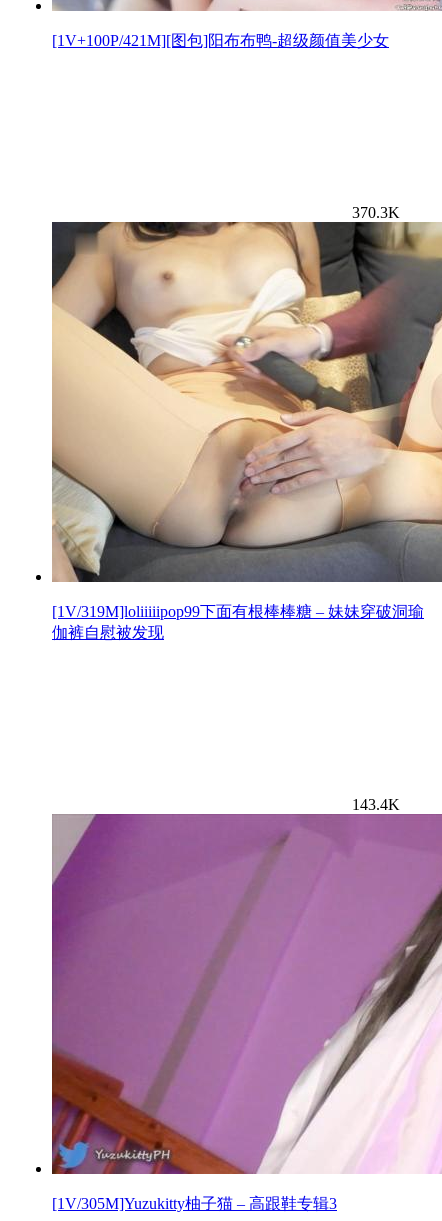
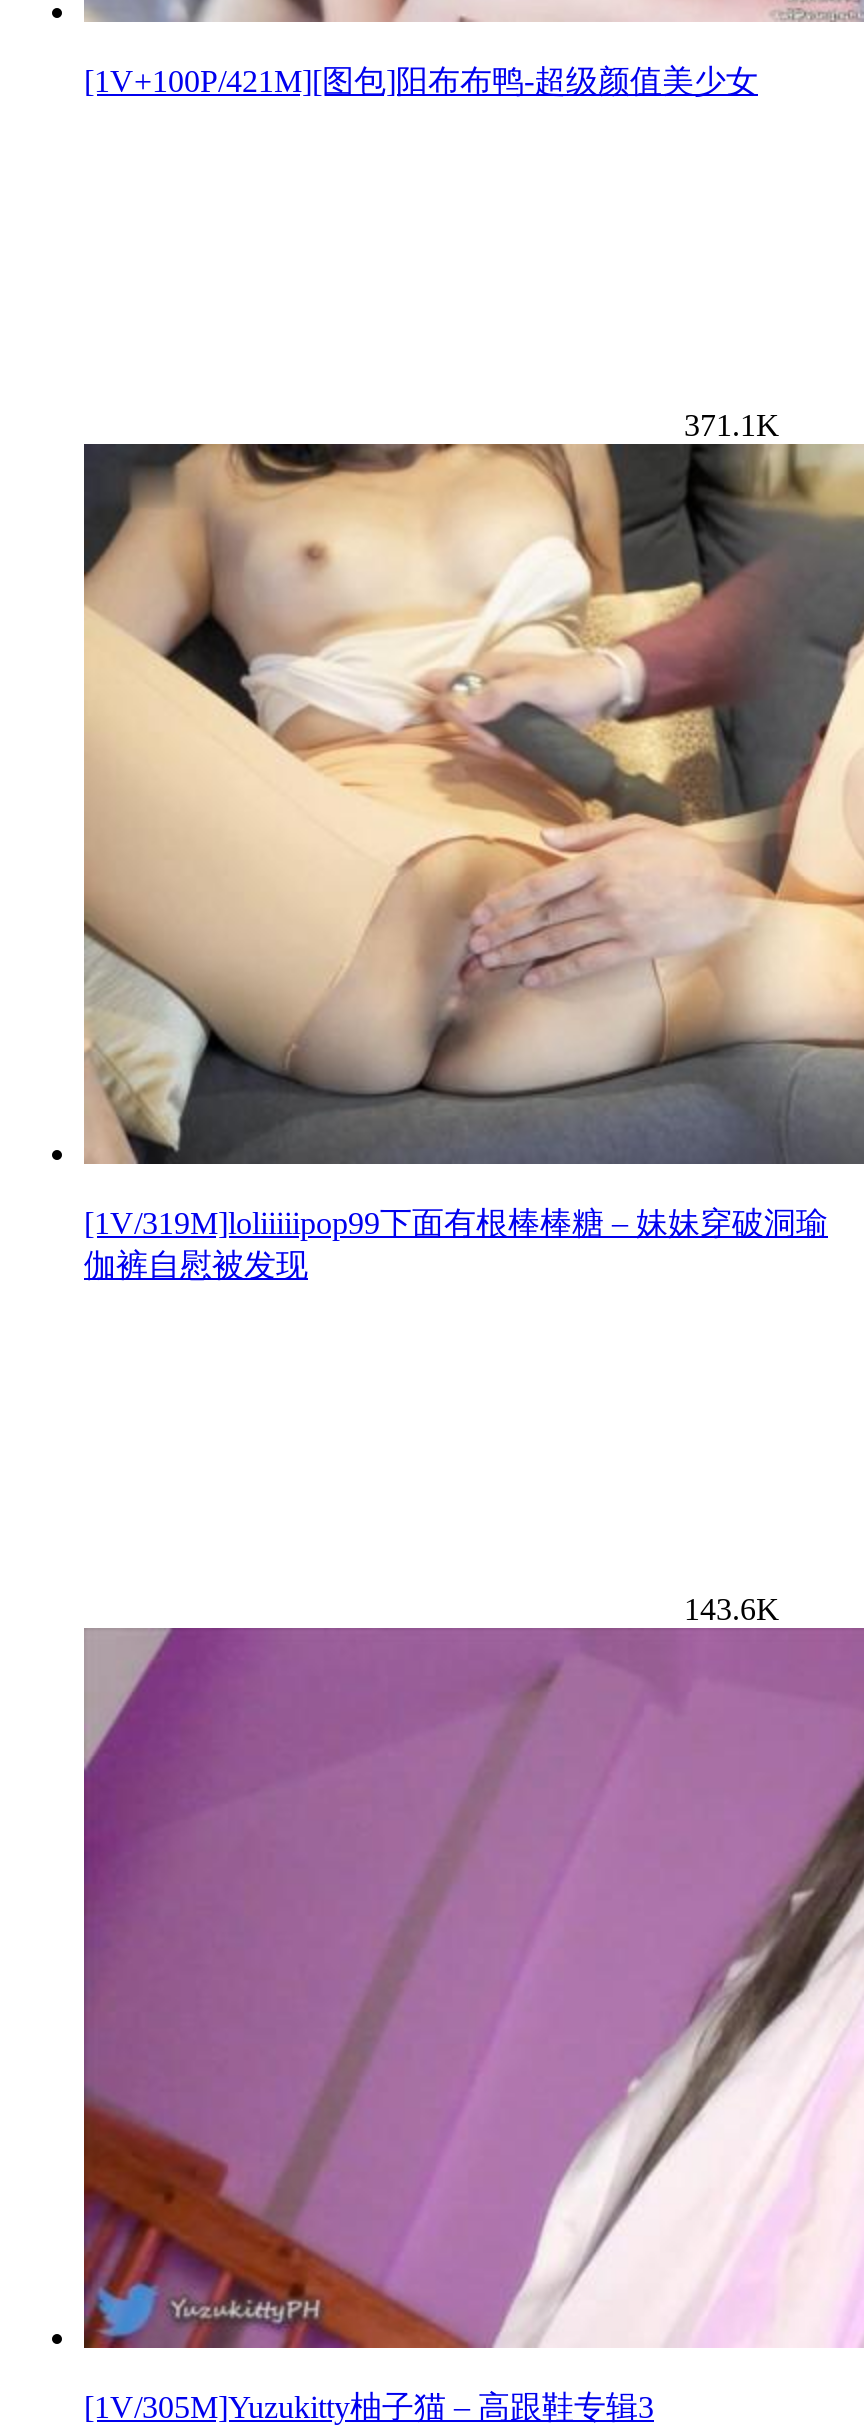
- 370.3K
+ 371.1K

- 143.4K
+ 143.6K
